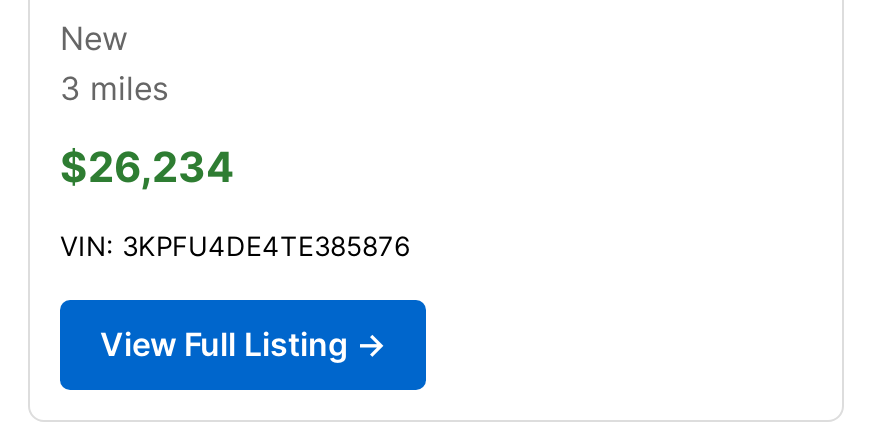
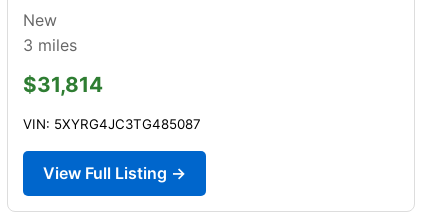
- $26,234
+ $31,814

- VIN: 3KPFU4DE4TE385876
+ VIN: 5XYRG4JC3TG485087
